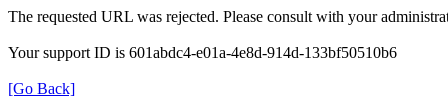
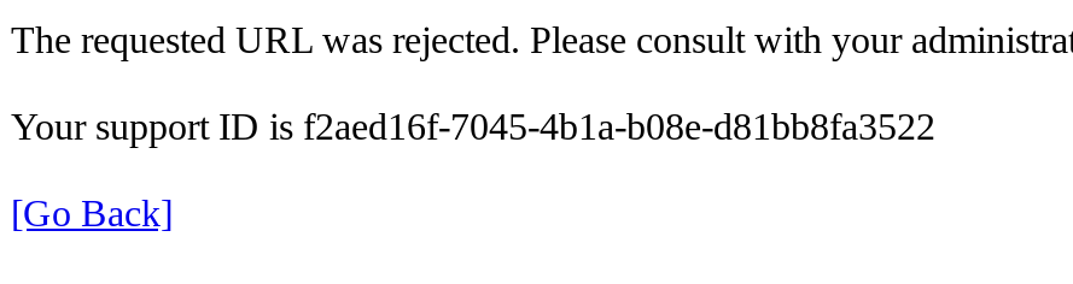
- Your support ID is 601abdc4-e01a-4e8d-914d-133bf50510b6
+ Your support ID is f2aed16f-7045-4b1a-b08e-d81bb8fa3522
